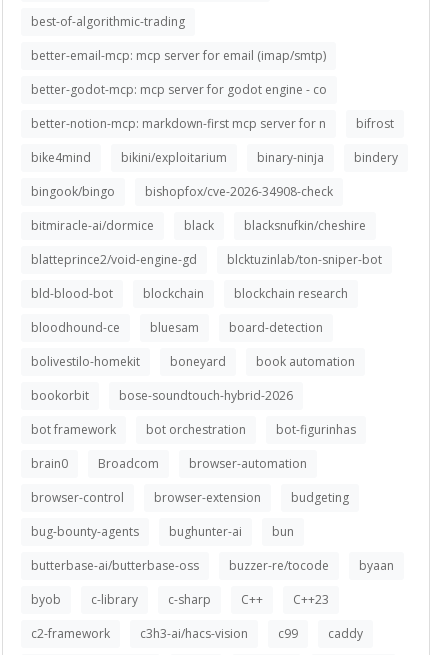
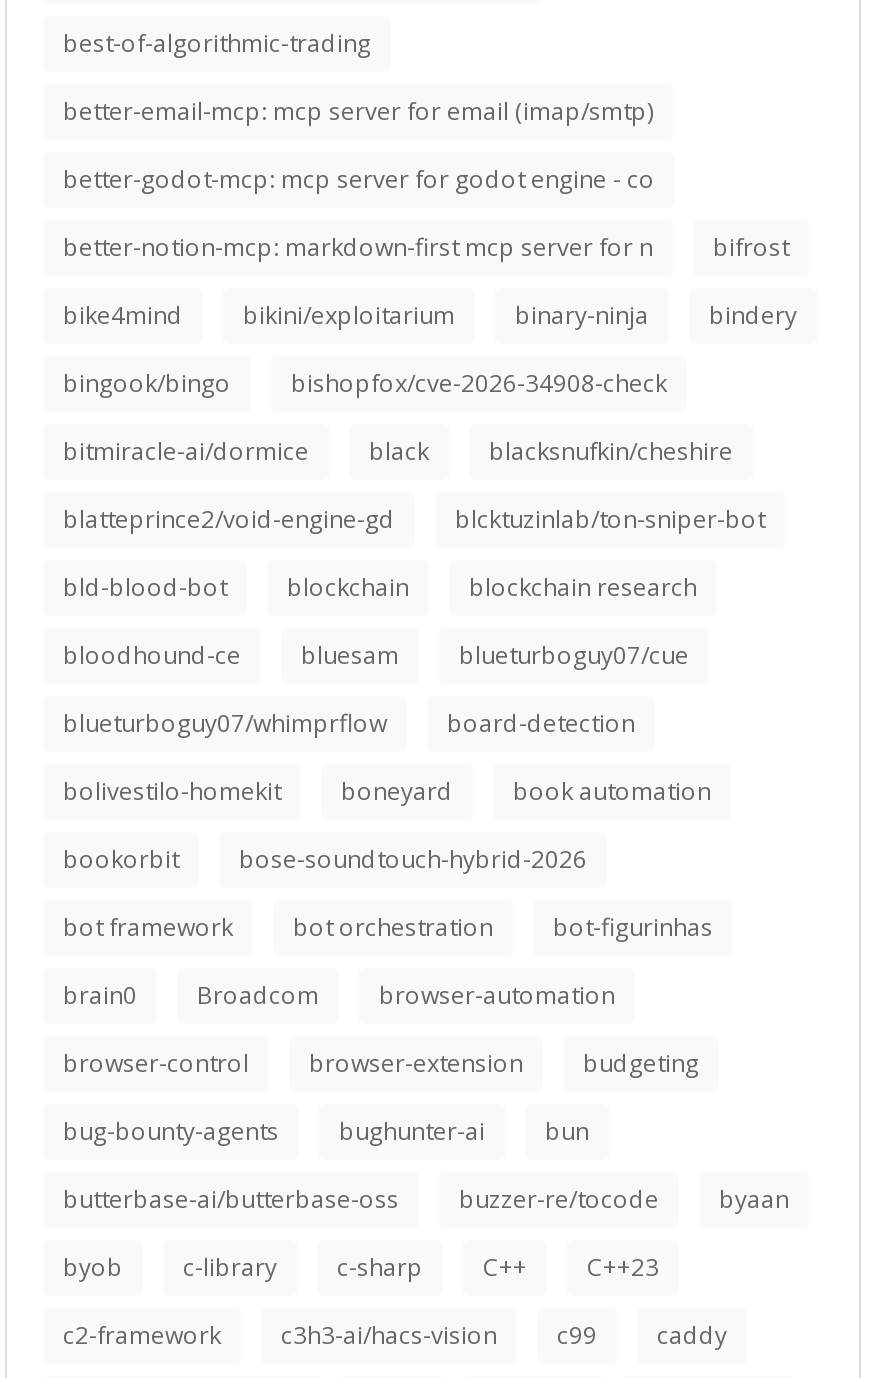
+ blueturboguy07/cue
+ blueturboguy07/whimprflow
